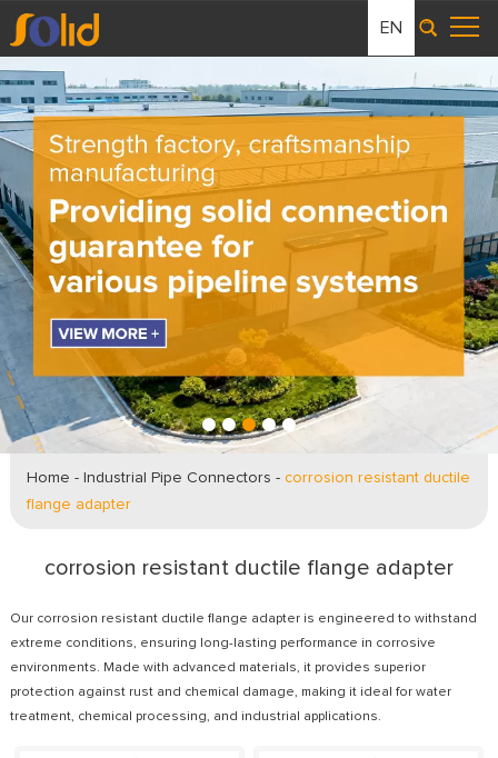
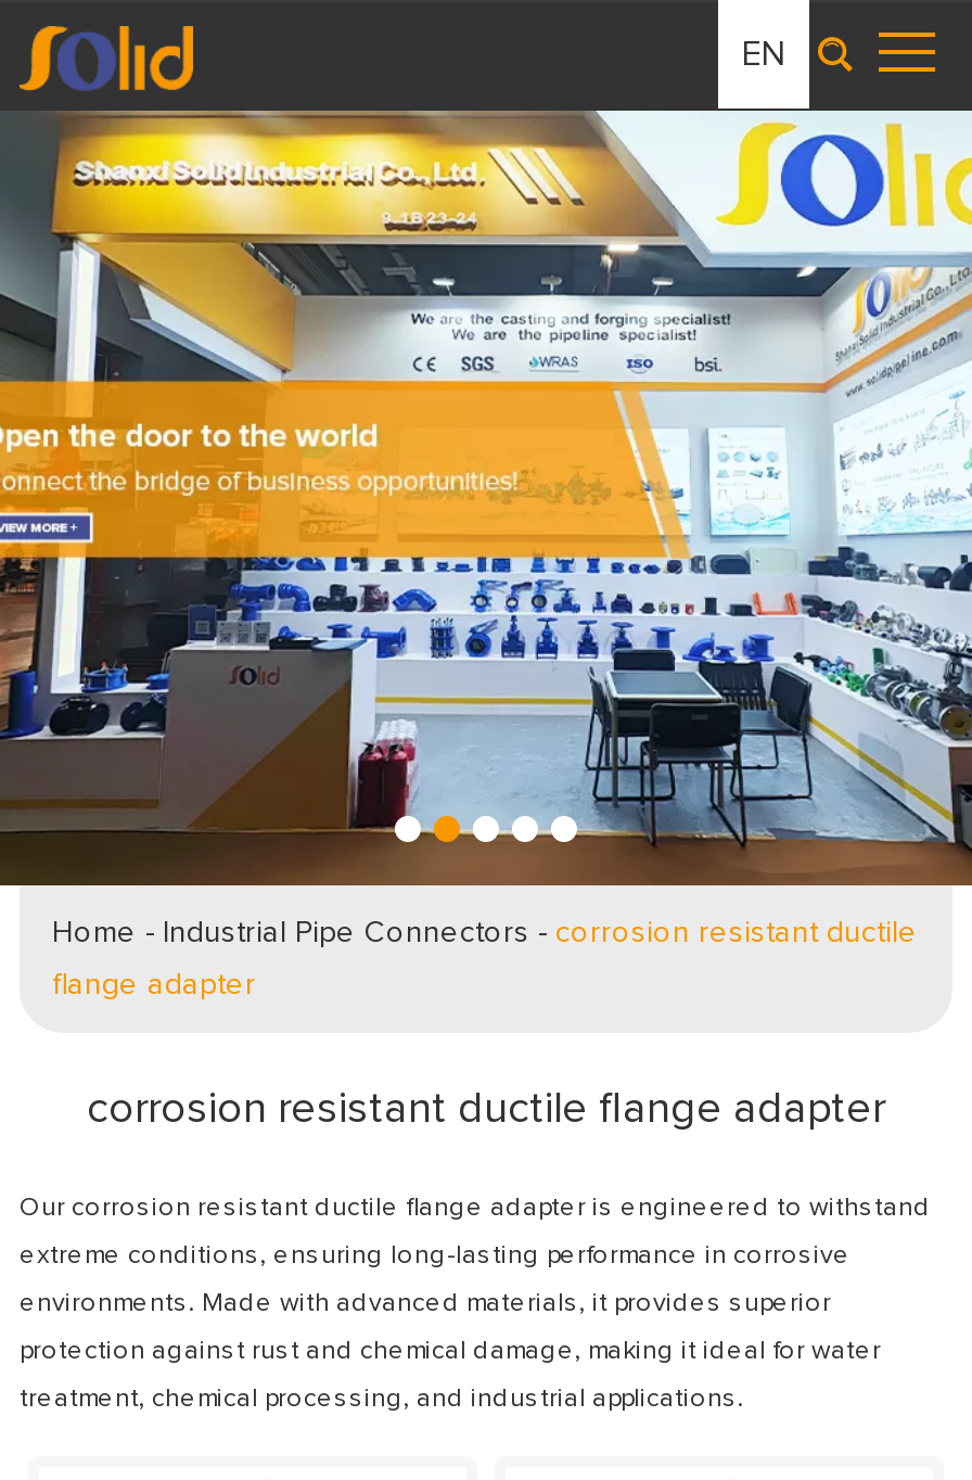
- [image]
+ [image]
